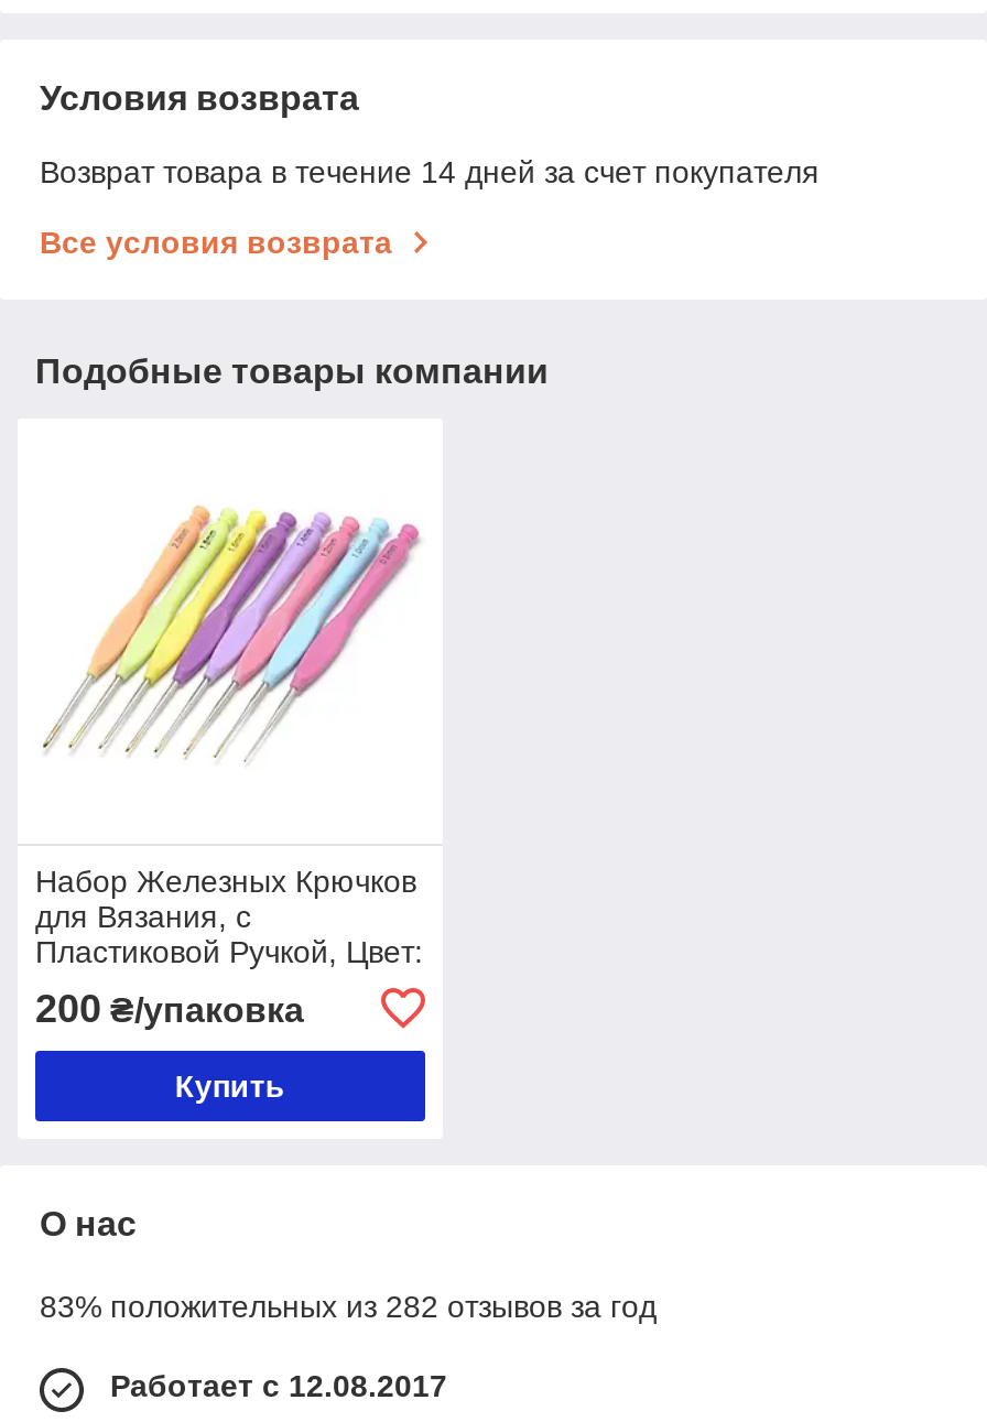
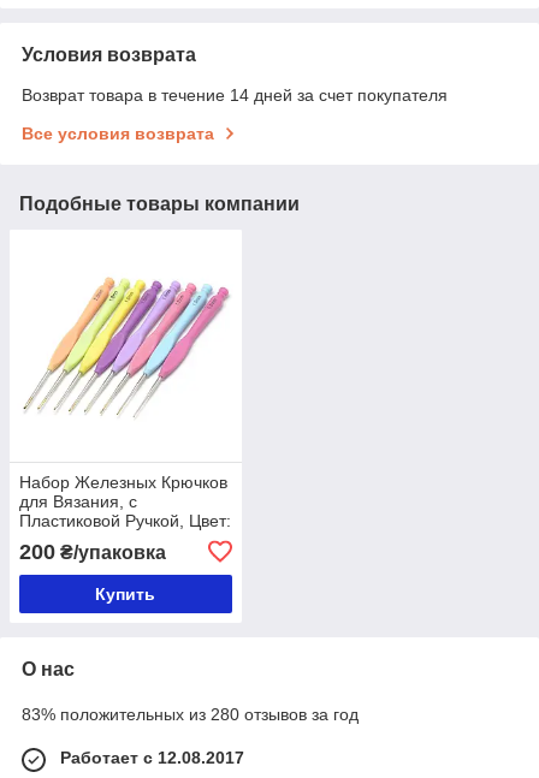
- 83% положительных из 282 отзывов за год
+ 83% положительных из 280 отзывов за год
